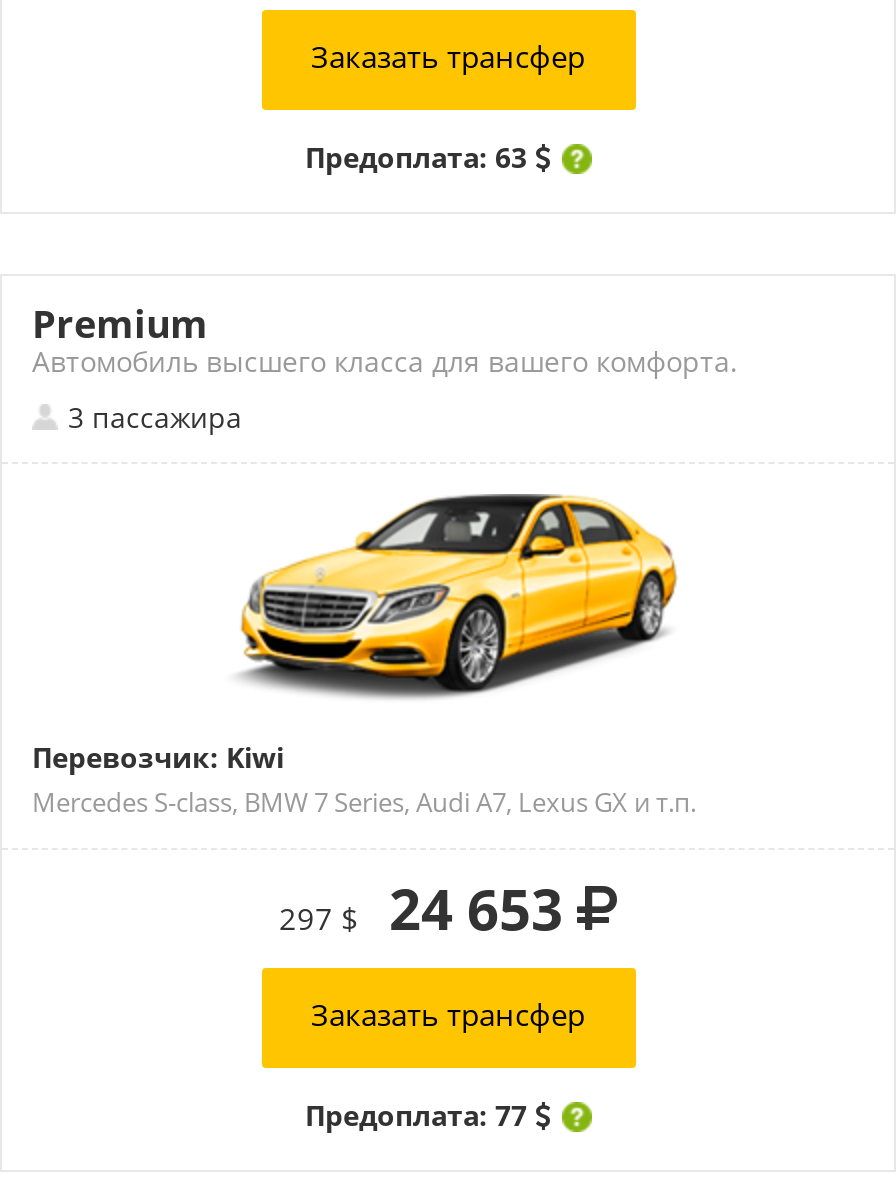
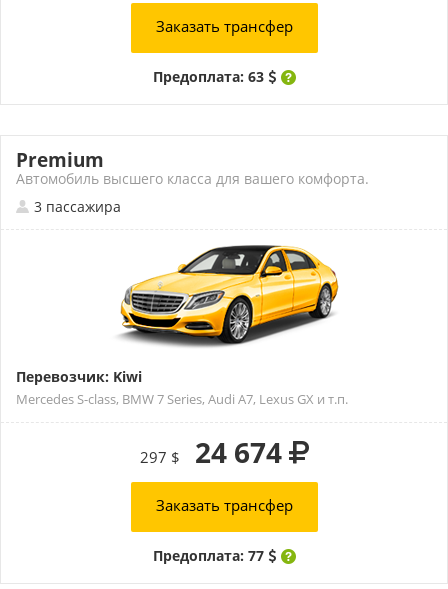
- 297 $ 24 653
+ 297 $ 24 674
